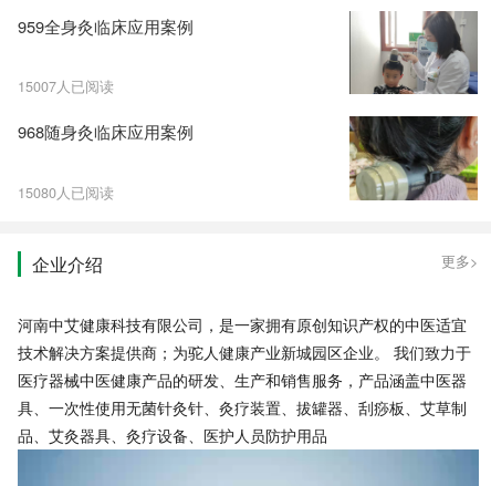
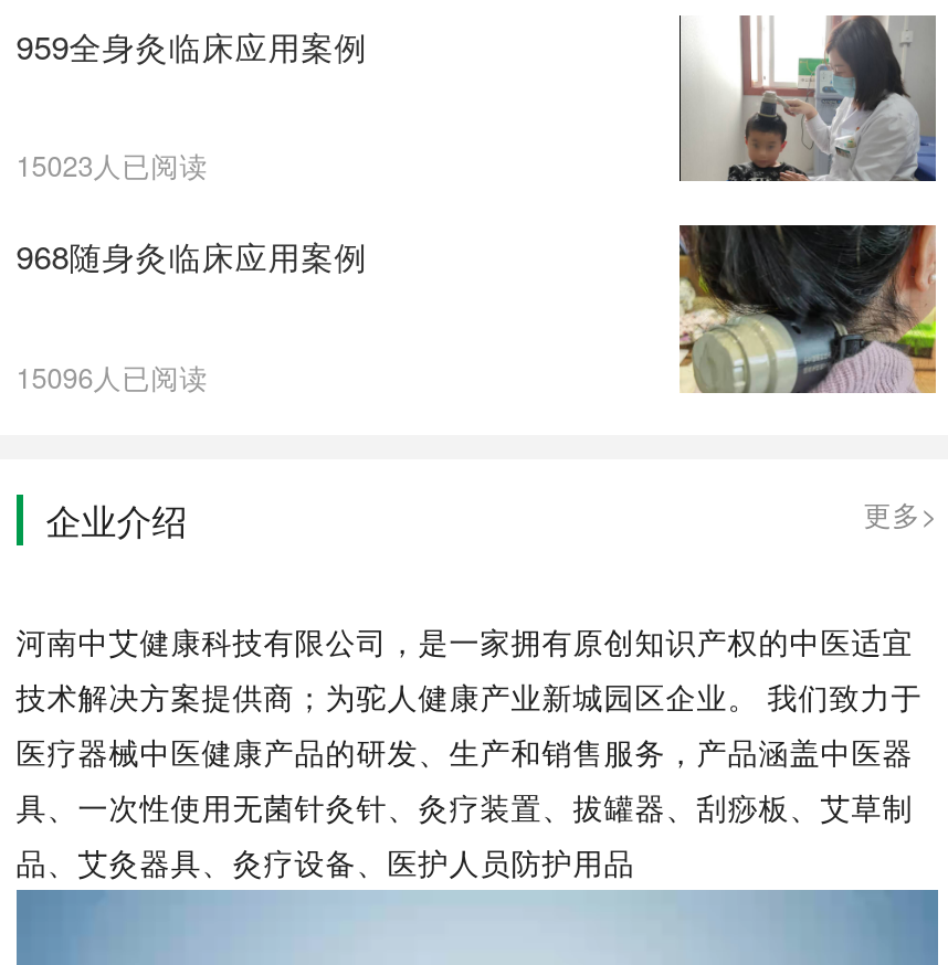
- 15007人已阅读
+ 15023人已阅读

- 15080人已阅读
+ 15096人已阅读
